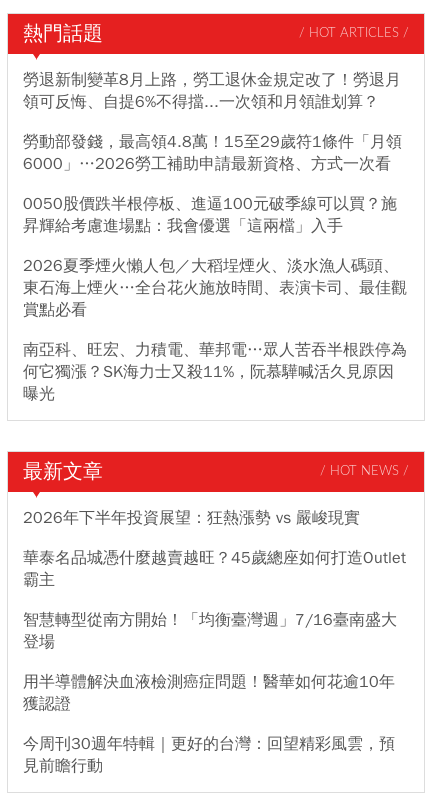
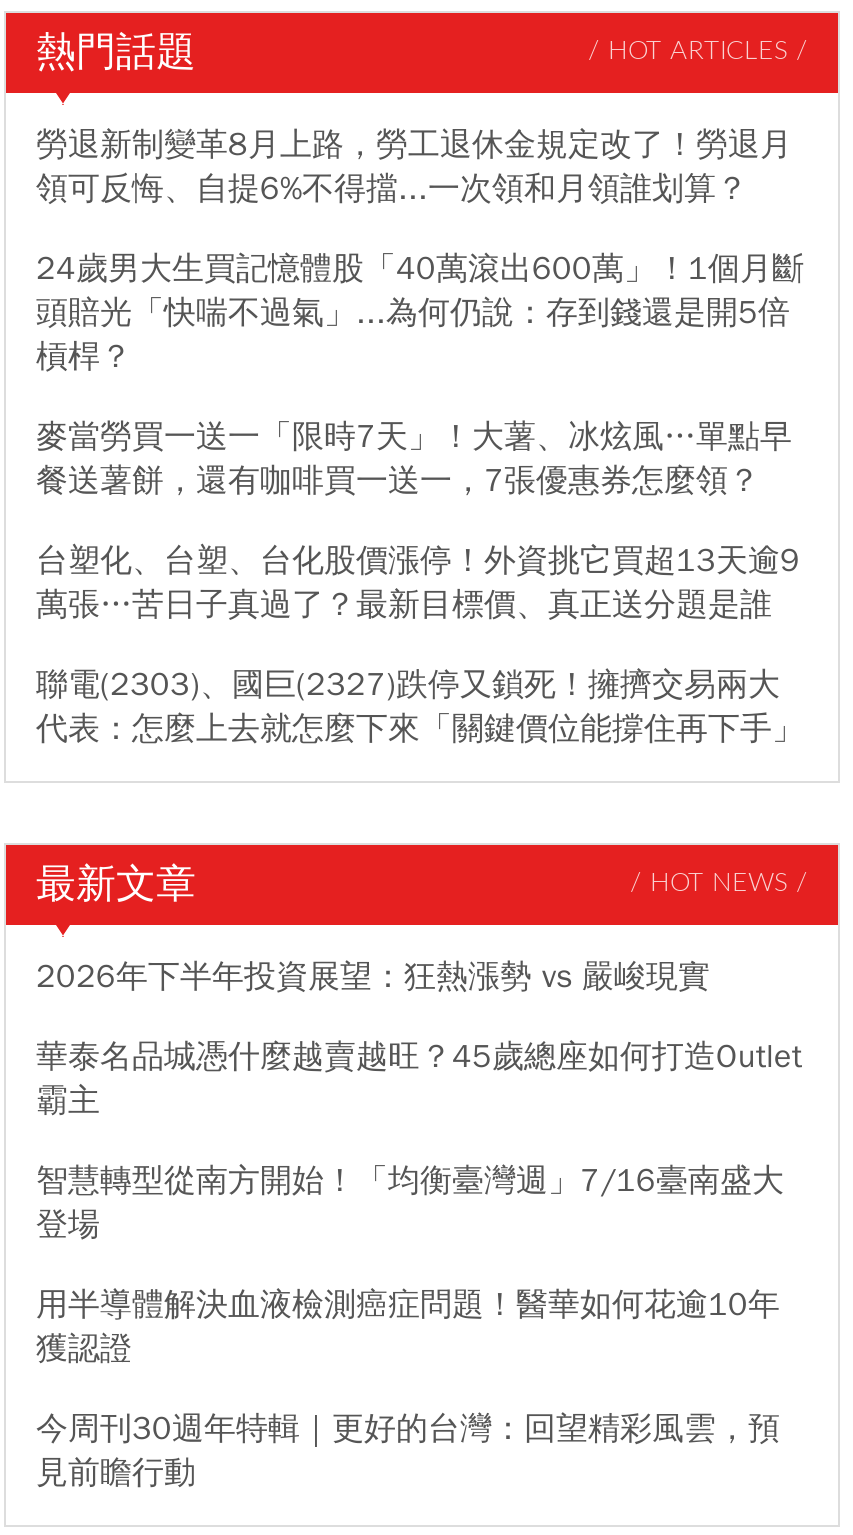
- 勞動部發錢，最高領4.8萬！15至29歲符1條件「月領
- 6000」…2026勞工補助申請最新資格、方式一次看
+ 24歲男大生買記憶體股「40萬滾出600萬」！1個月斷
+ 頭賠光「快喘不過氣」...為何仍說：存到錢還是開5倍
+ 槓桿？

- 0050股價跌半根停板、進逼100元破季線可以買？施
- 昇輝給考慮進場點：我會優選「這兩檔」入手
+ 麥當勞買一送一「限時7天」！大薯、冰炫風…單點早
+ 餐送薯餅，還有咖啡買一送一，7張優惠券怎麼領？

- 2026夏季煙火懶人包／大稻埕煙火、淡水漁人碼頭、
- 東石海上煙火…全台花火施放時間、表演卡司、最佳觀
- 賞點必看
+ 台塑化、台塑、台化股價漲停！外資挑它買超13天逾9
+ 萬張…苦日子真過了？最新目標價、真正送分題是誰

- 南亞科、旺宏、力積電、華邦電…眾人苦吞半根跌停為
- 何它獨漲？SK海力士又殺11%，阮慕驊喊活久見原因
- 曝光
+ 聯電(2303)、國巨(2327)跌停又鎖死！擁擠交易兩大
+ 代表：怎麼上去就怎麼下來「關鍵價位能撐住再下手」
